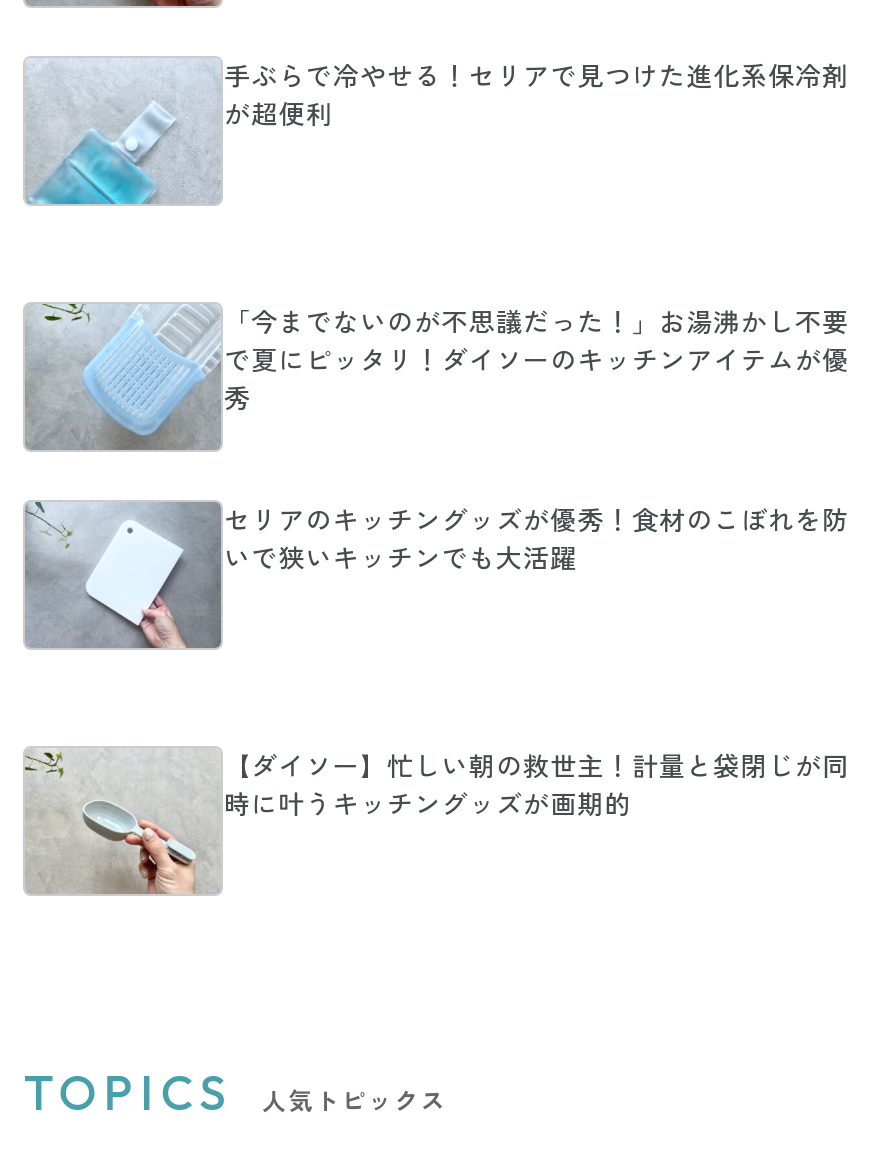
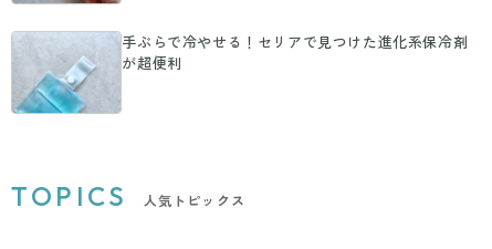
- [image]
- 「今までないのが不思議だった！」お湯沸かし不要
- で夏にピッタリ！ダイソーのキッチンアイテムが優
- 秀
- セリアのキッチングッズが優秀！食材のこぼれを防
- いで狭いキッチンでも大活躍

- [image]

- [image]
- 【ダイソー】忙しい朝の救世主！計量と袋閉じが同
- 時に叶うキッチングッズが画期的
